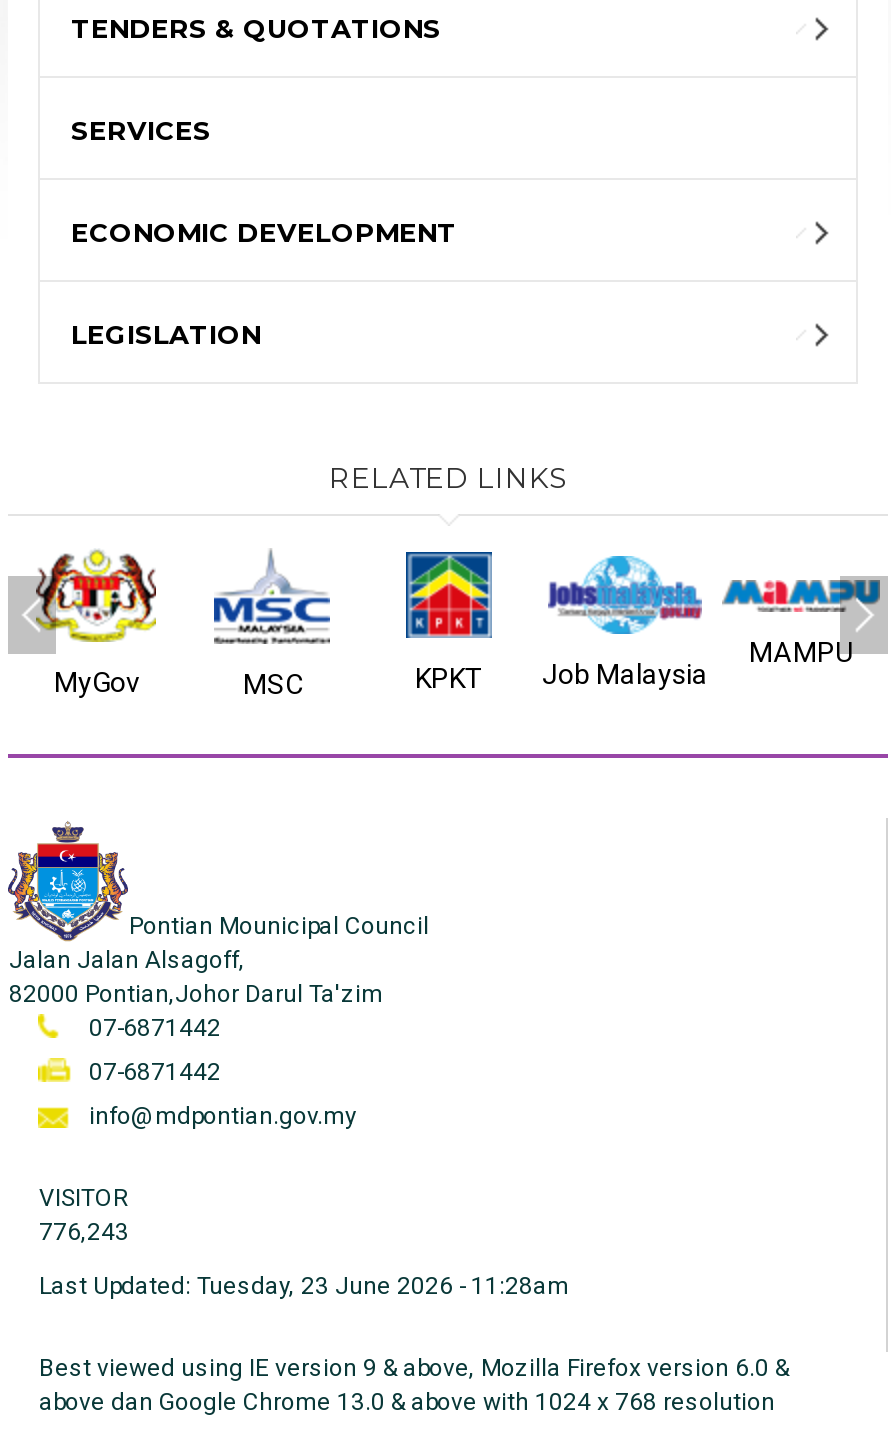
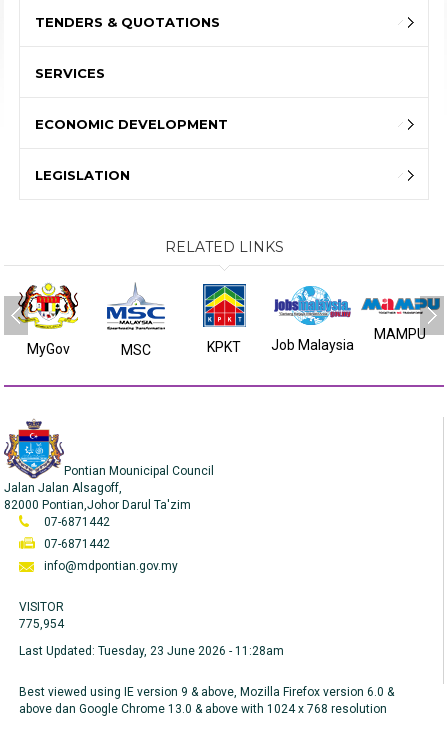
- 776,243
+ 775,954
